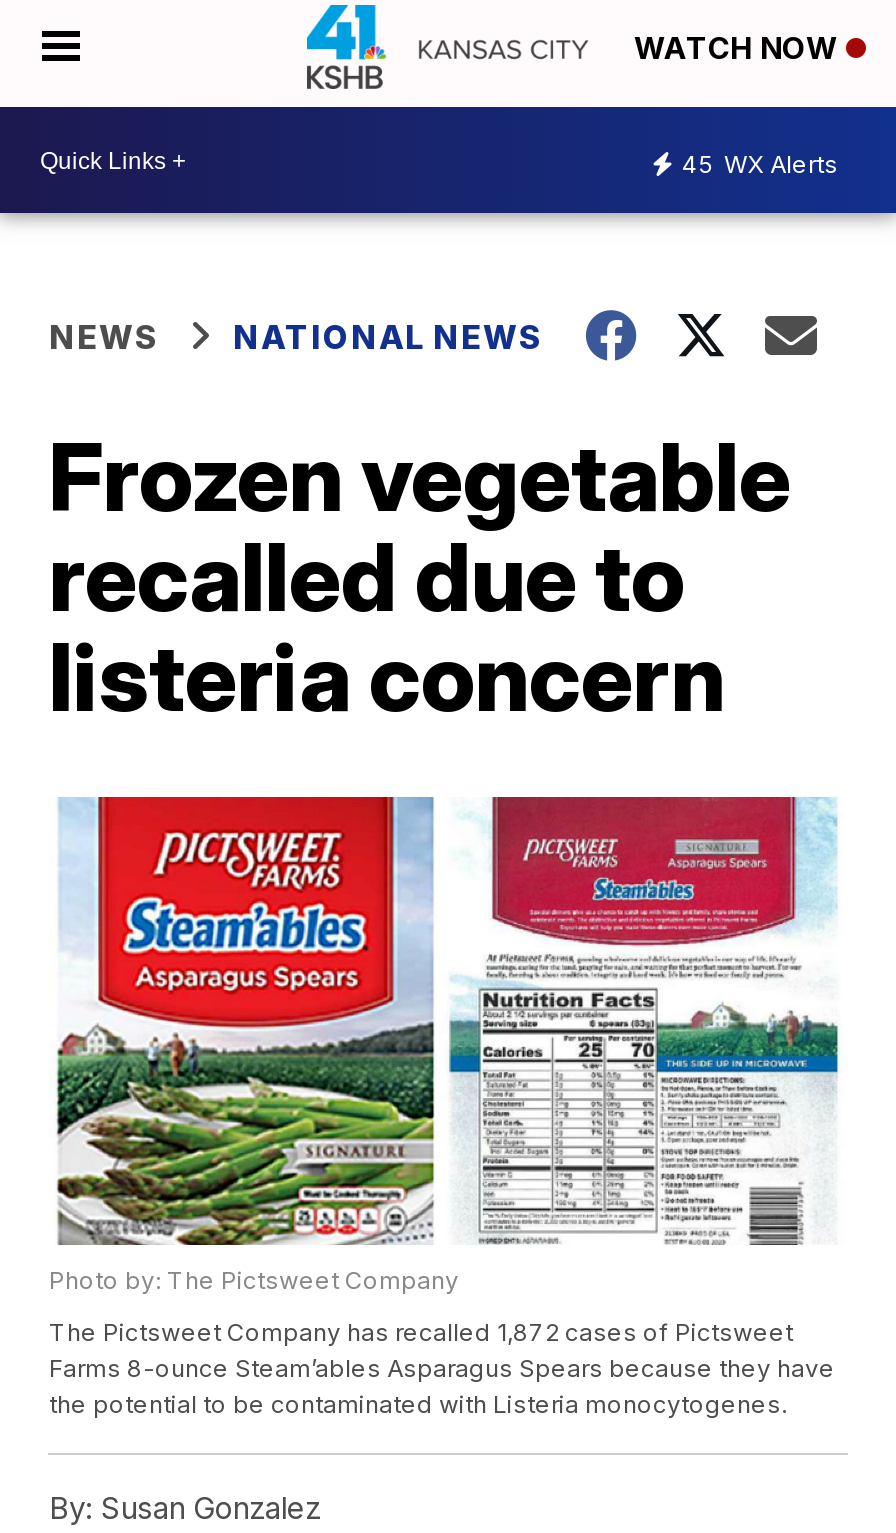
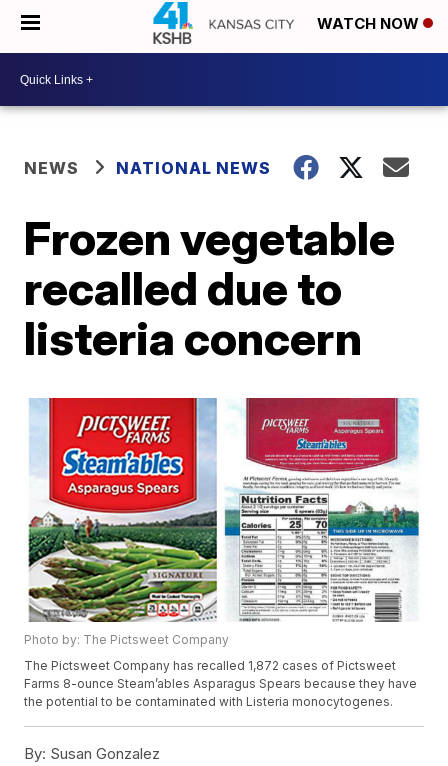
- 45 WX Alerts
